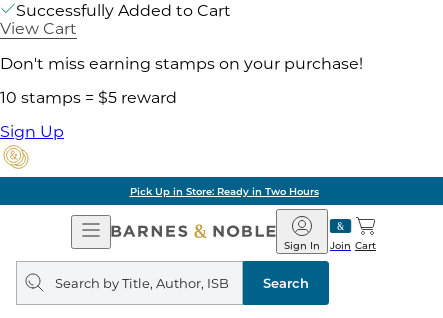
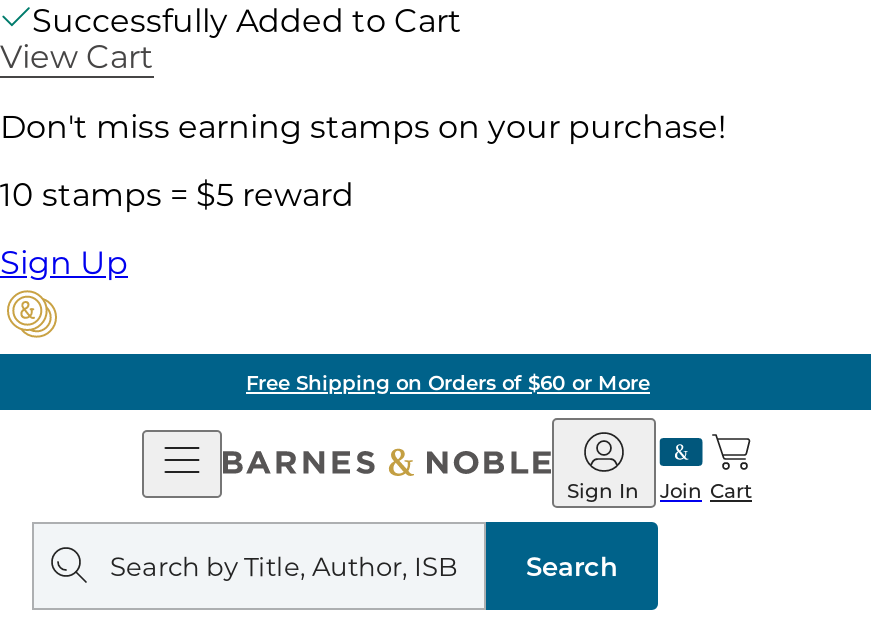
- Pick Up in Store: Ready in Two Hours
+ Free Shipping on Orders of $60 or More
